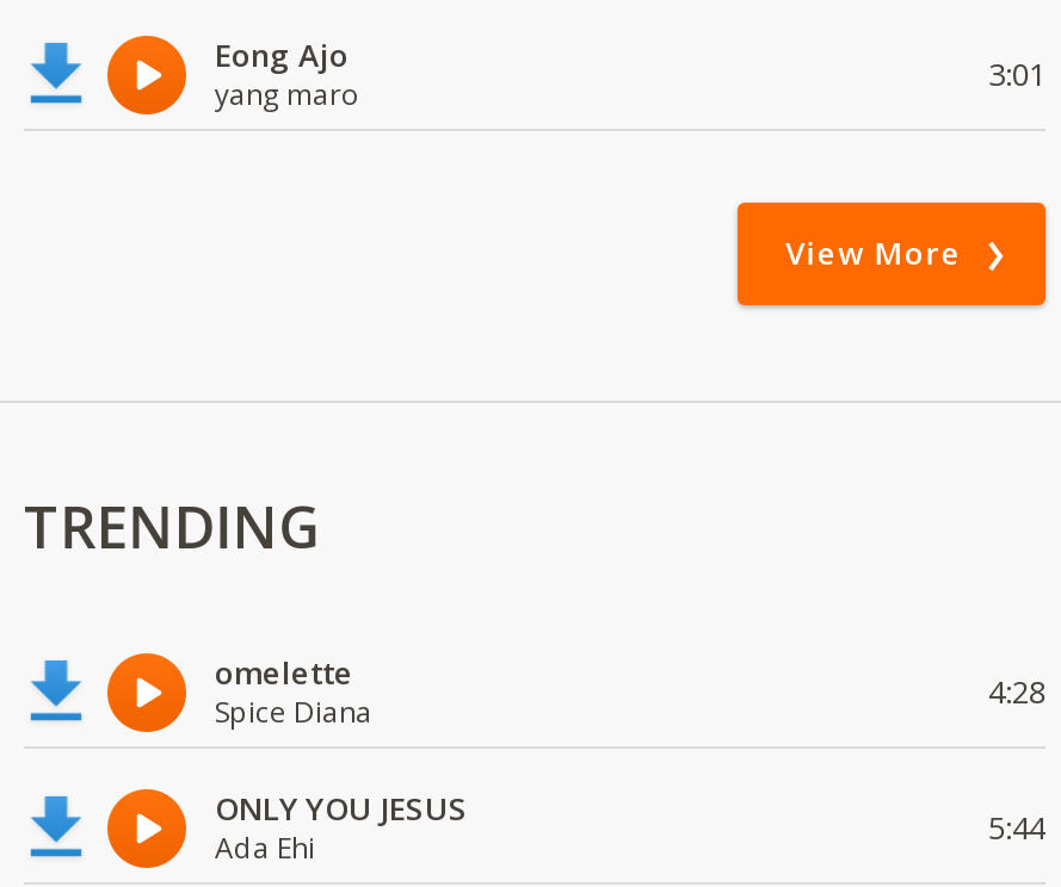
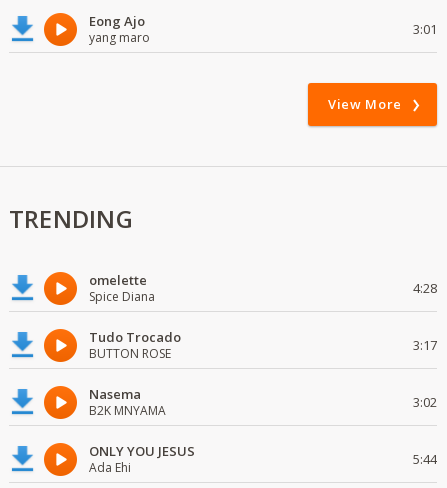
+ Tudo Trocado
+ BUTTON ROSE
+ 3:17
+ Nasema
+ B2K MNYAMA
+ 3:02
